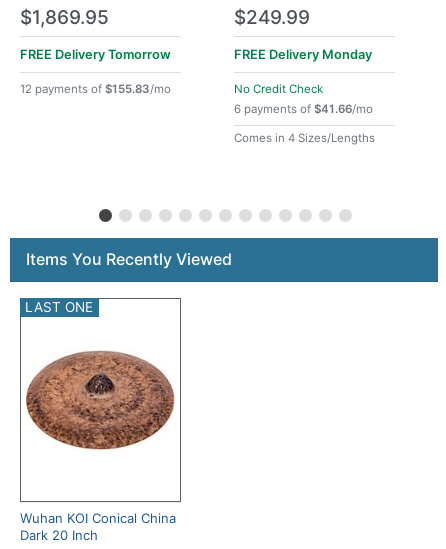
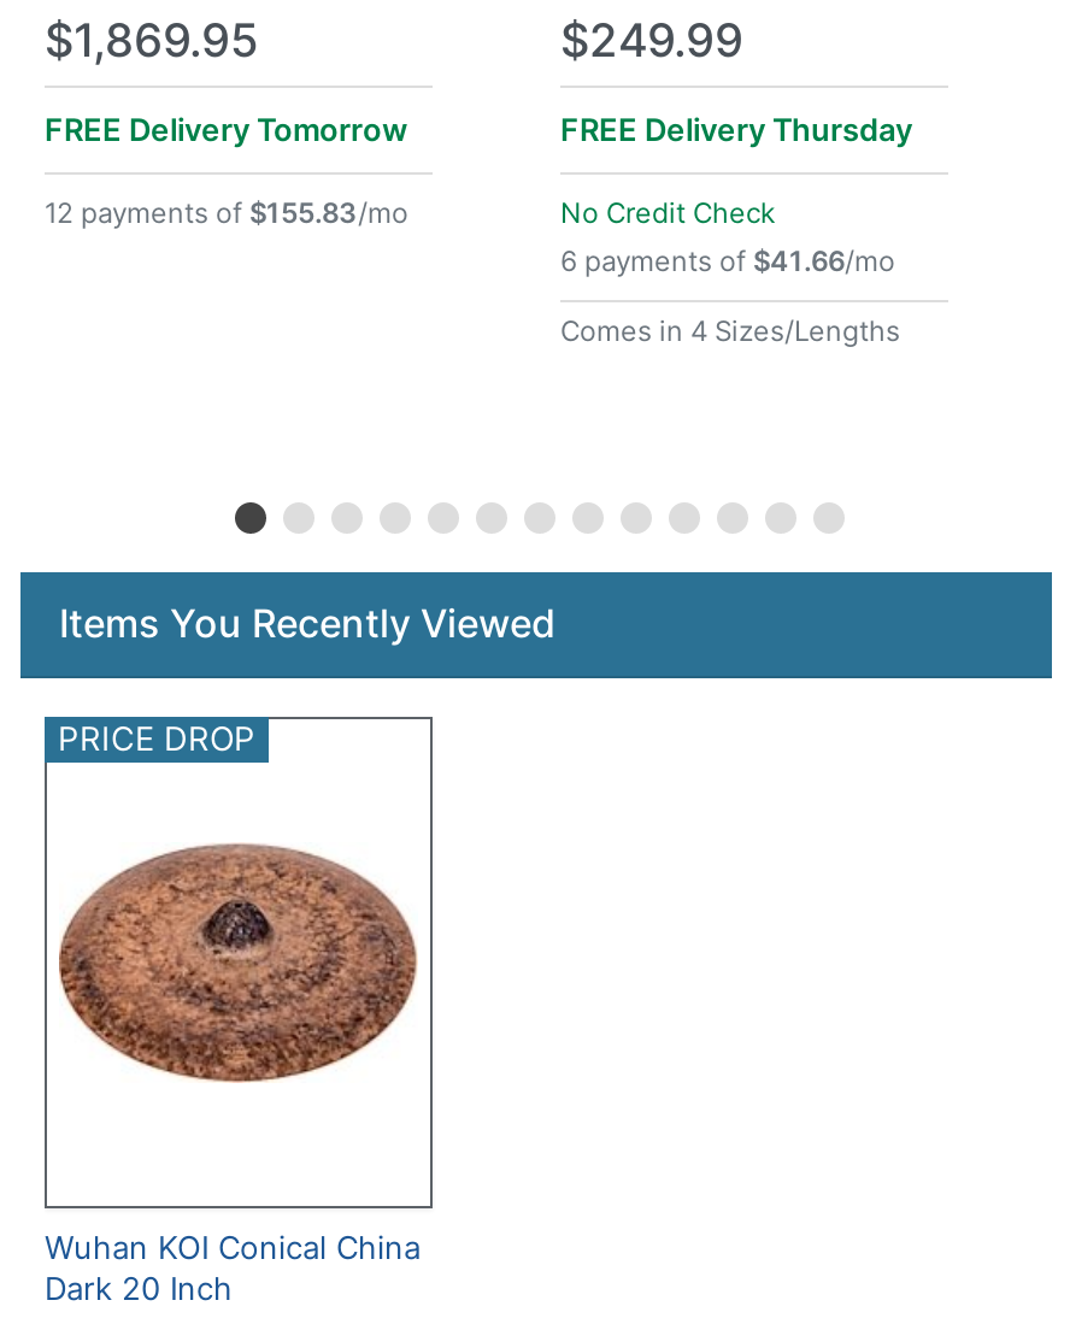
- FREE Delivery Monday
+ FREE Delivery Thursday

- LAST ONE
+ PRICE DROP
